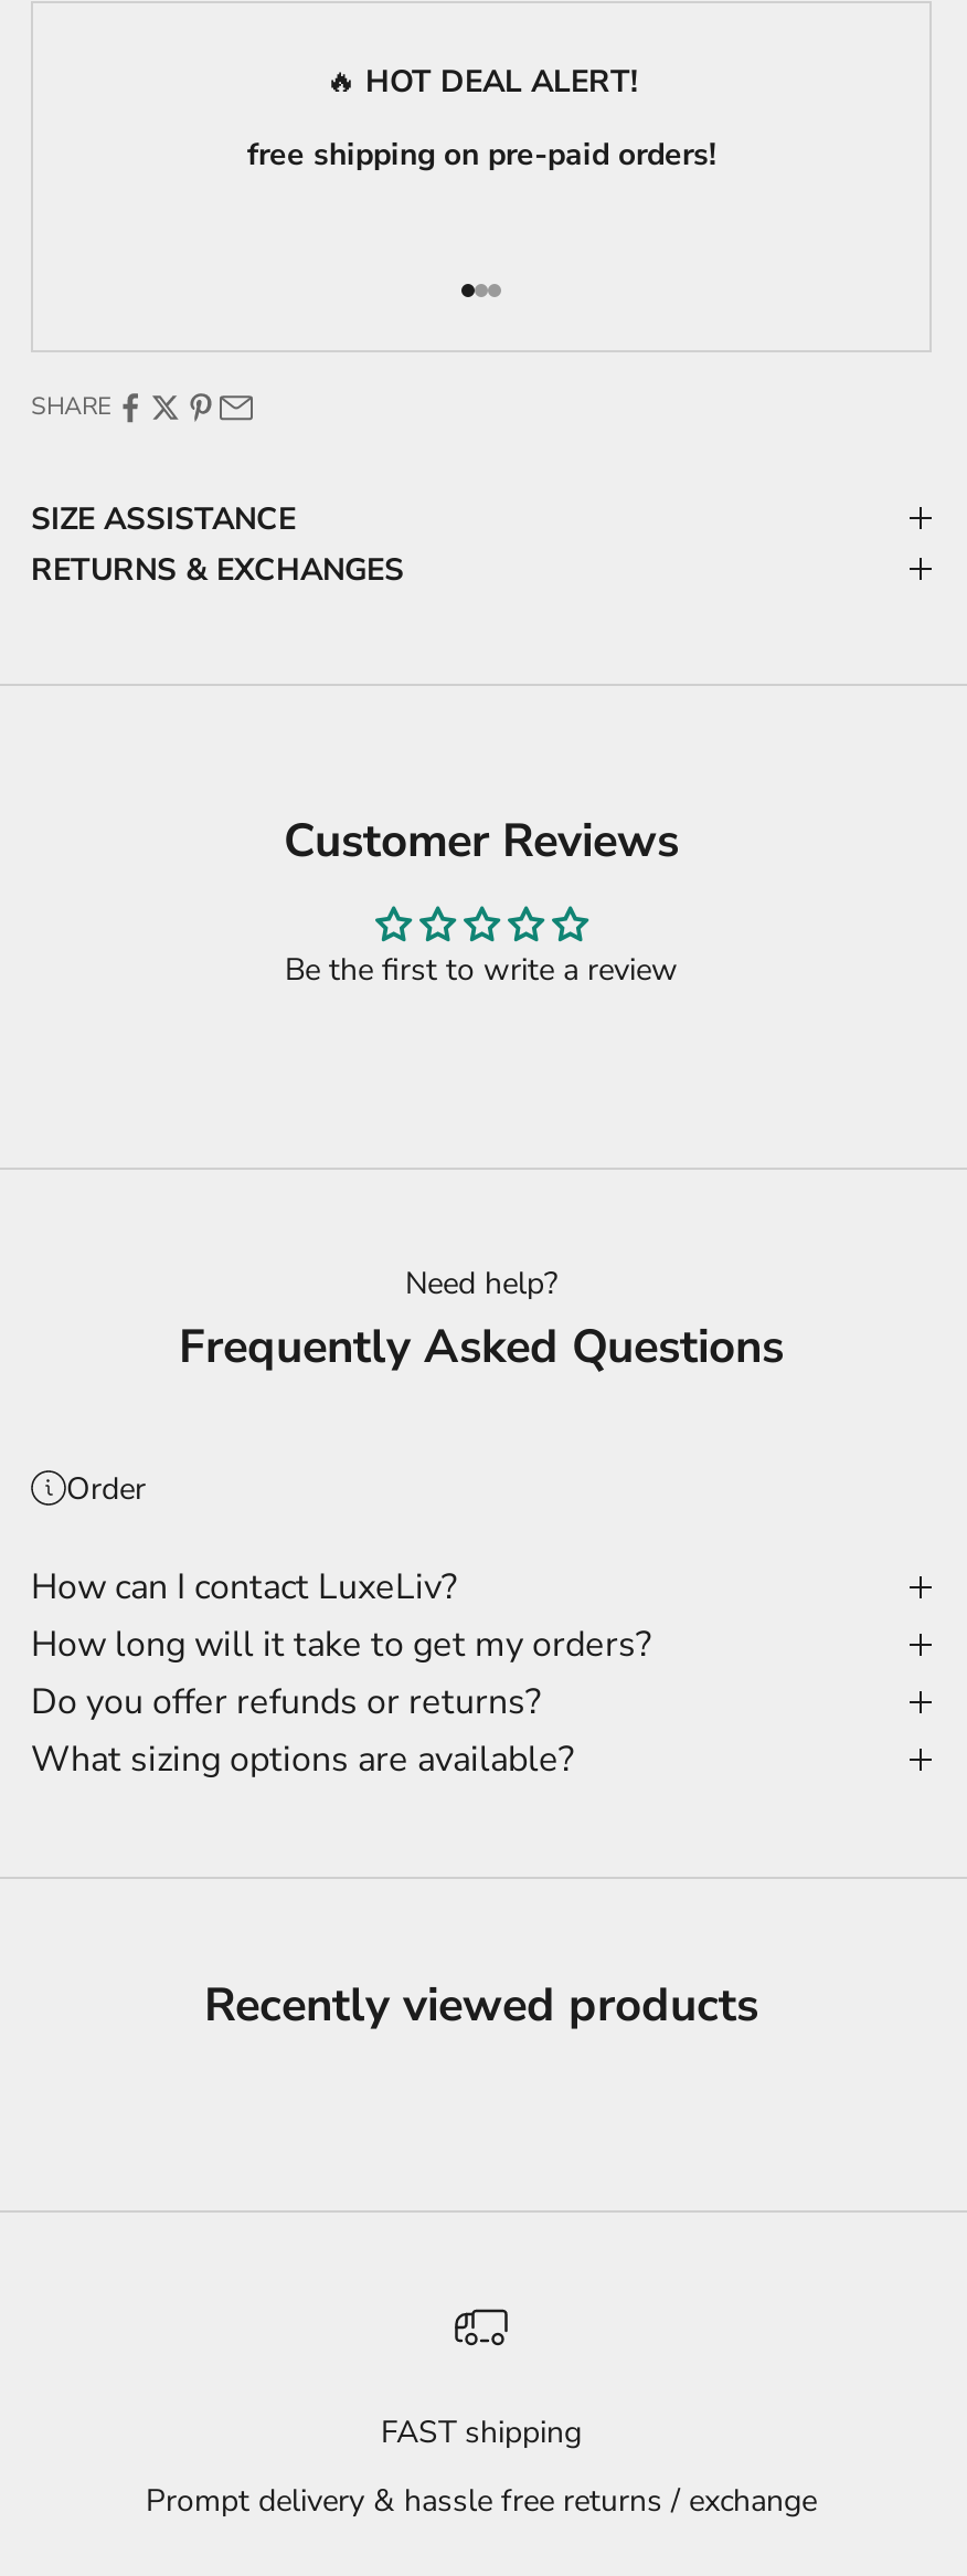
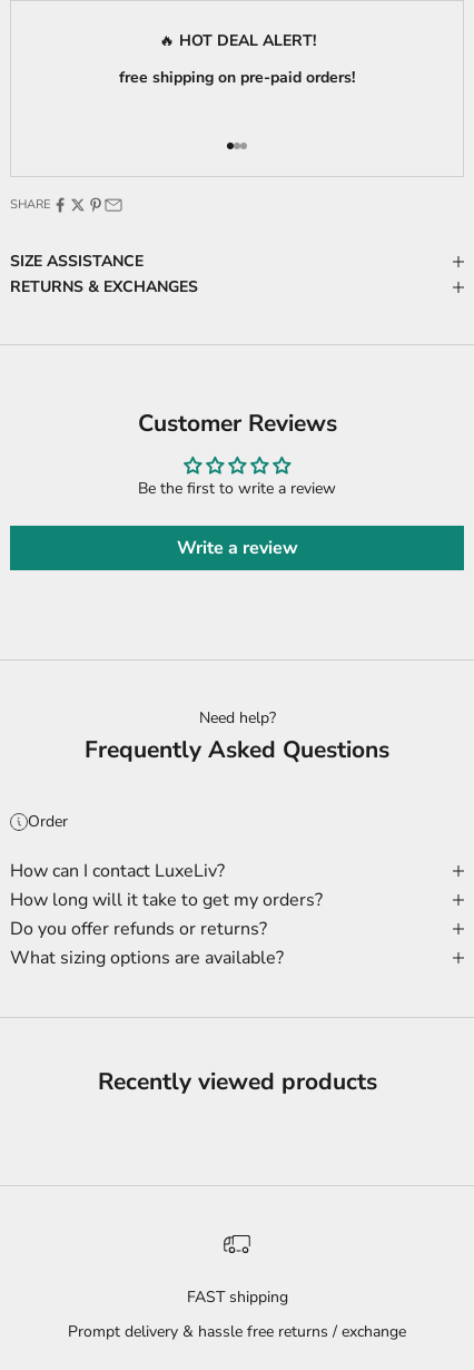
+ Write a review
